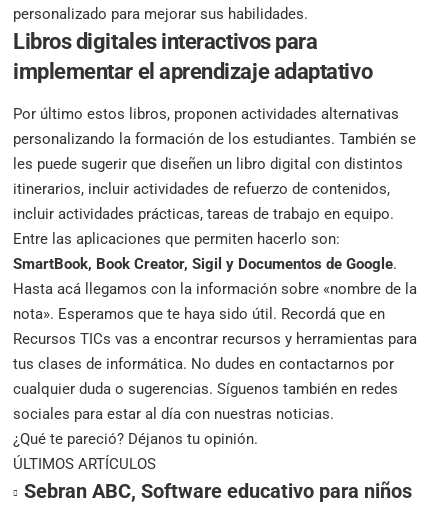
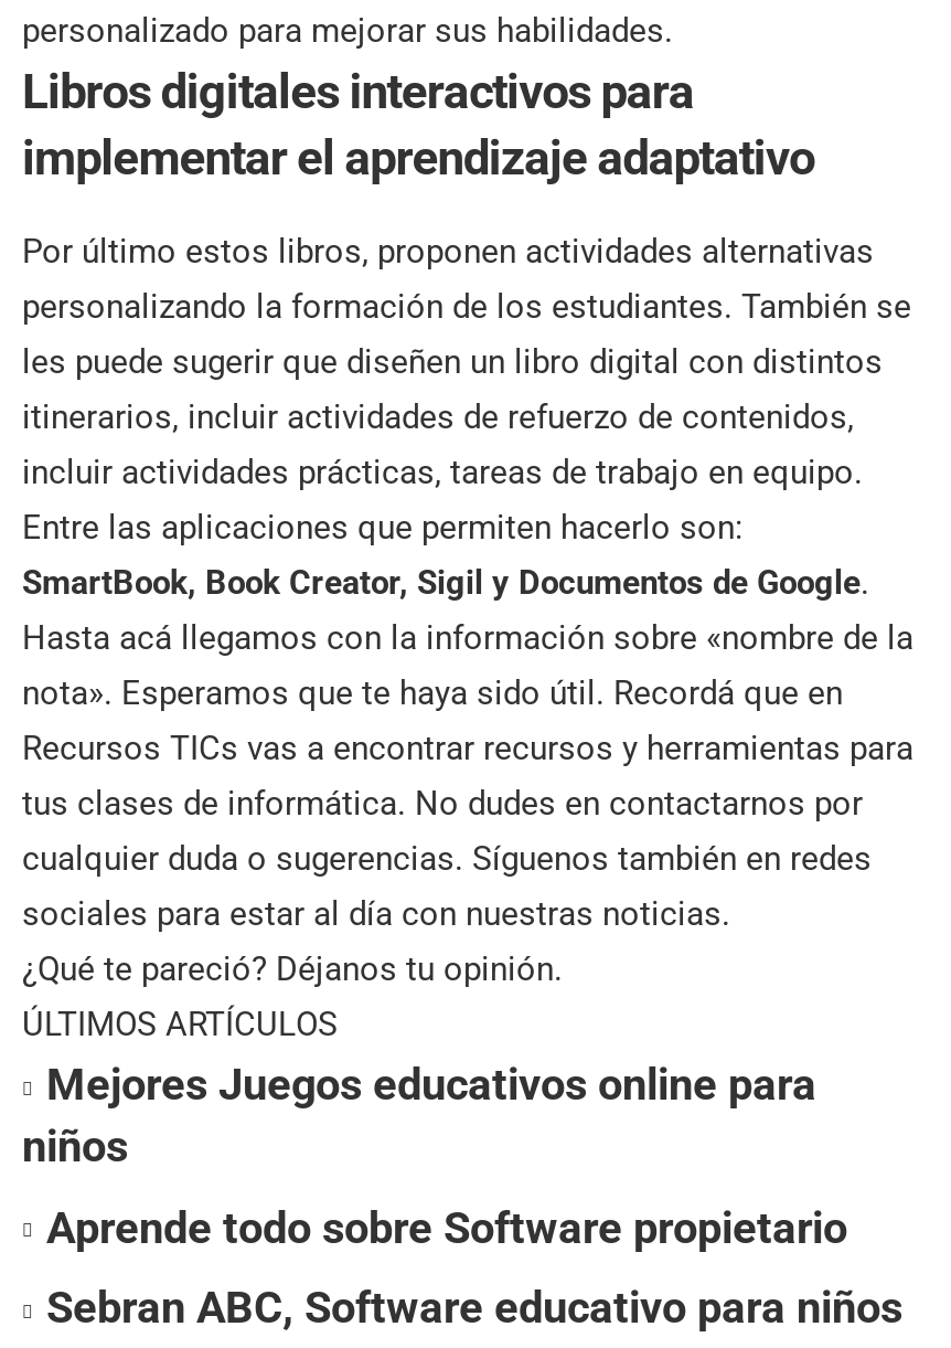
+ Mejores Juegos educativos online para
+ niños
+ Aprende todo sobre Software propietario
